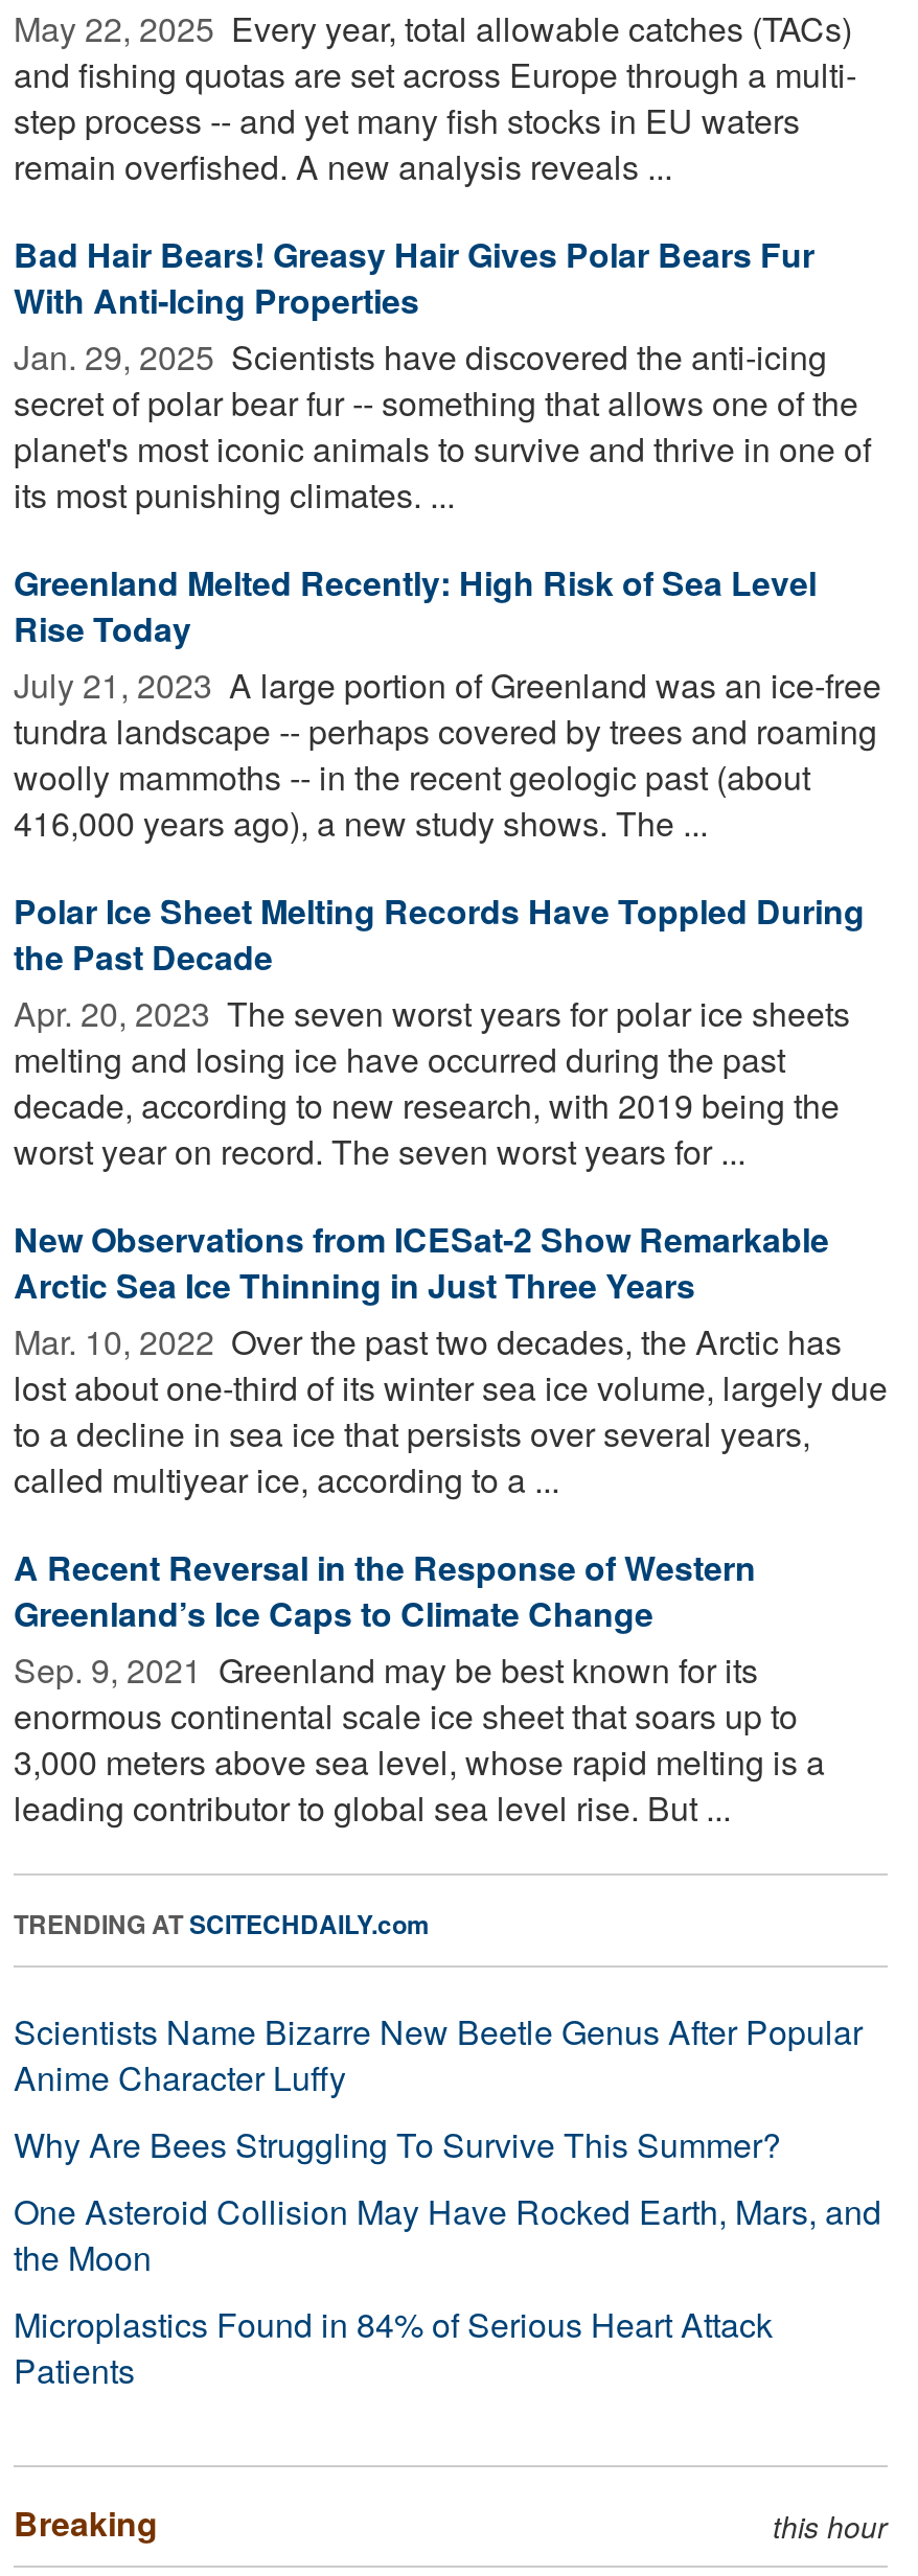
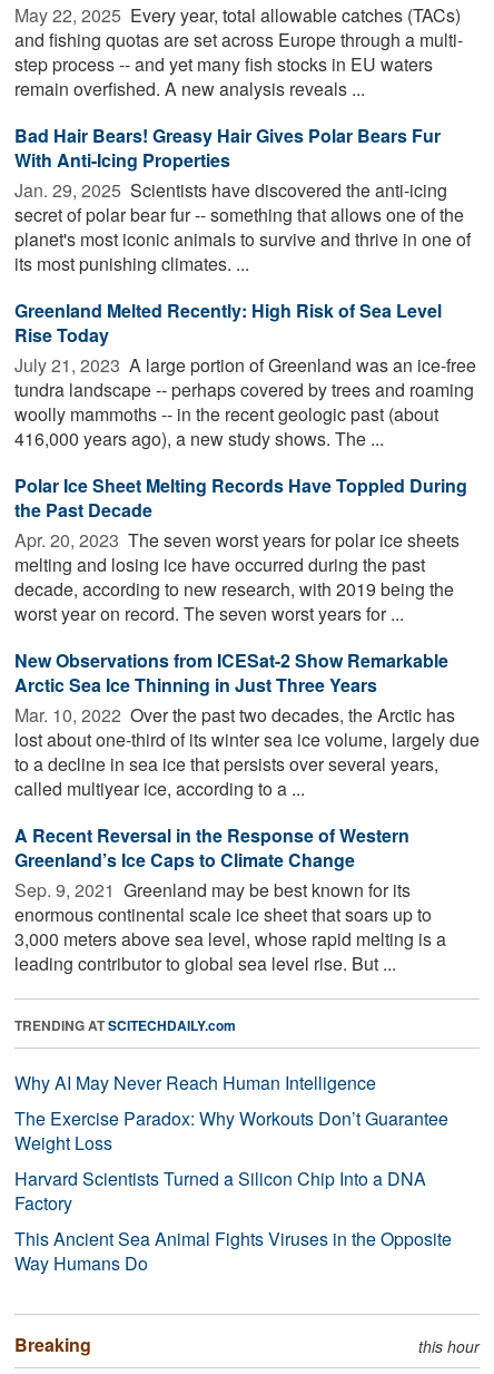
- Scientists Name Bizarre New Beetle Genus After Popular
- Anime Character Luffy
- Why Are Bees Struggling To Survive This Summer?
- One Asteroid Collision May Have Rocked Earth, Mars, and
- the Moon
- Microplastics Found in 84% of Serious Heart Attack
- Patients
+ Why AI May Never Reach Human Intelligence
+ The Exercise Paradox: Why Workouts Don’t Guarantee
+ Weight Loss
+ Harvard Scientists Turned a Silicon Chip Into a DNA
+ Factory
+ This Ancient Sea Animal Fights Viruses in the Opposite
+ Way Humans Do
